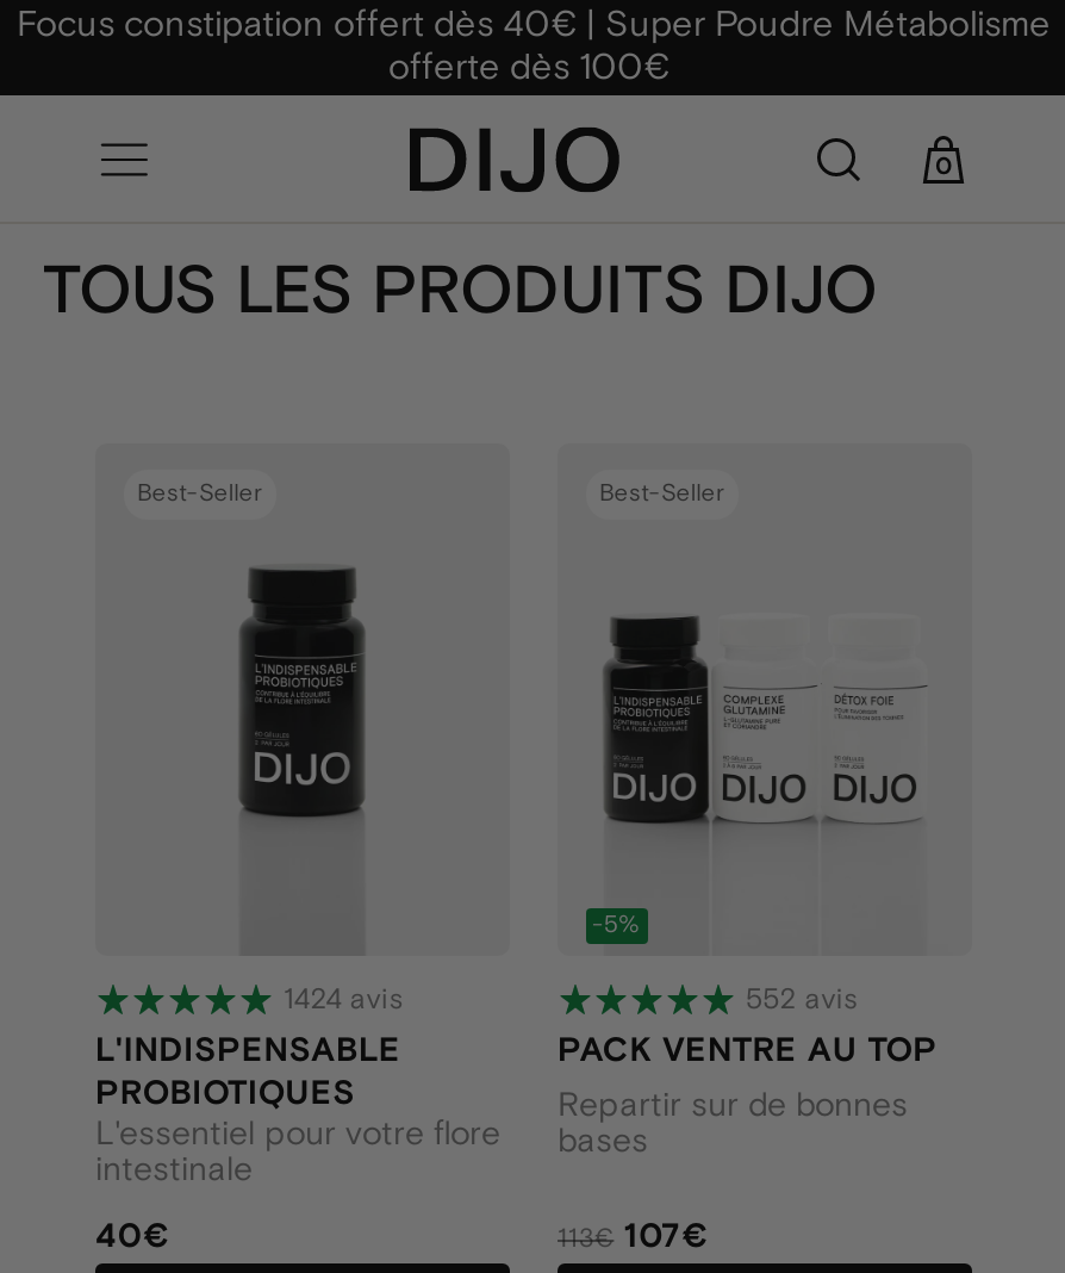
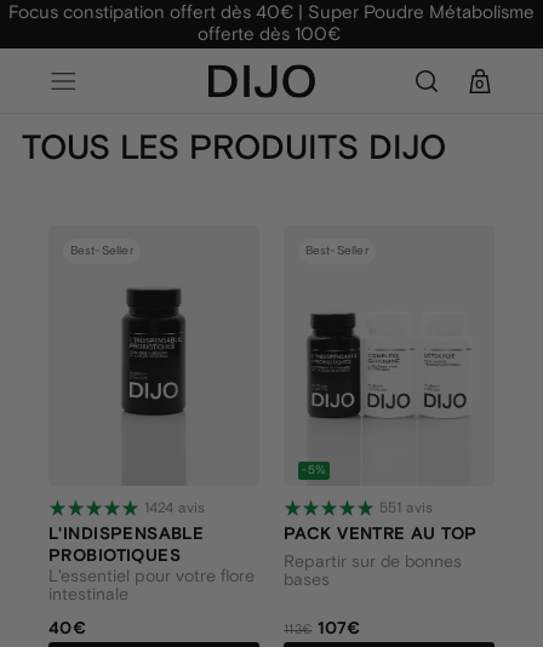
- 552 avis
+ 551 avis
